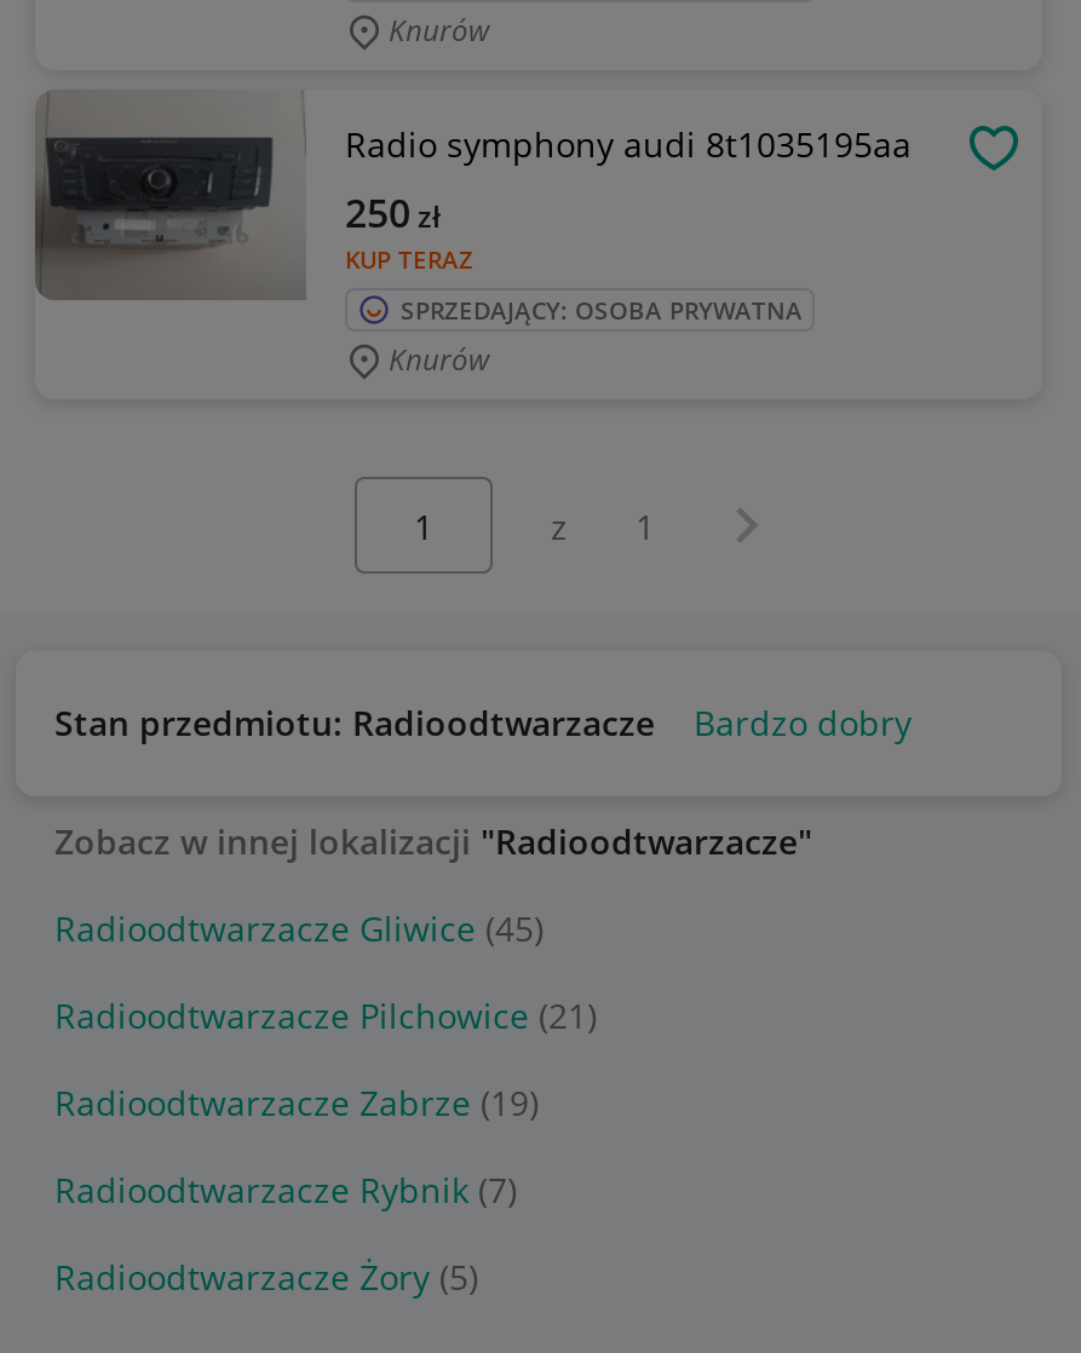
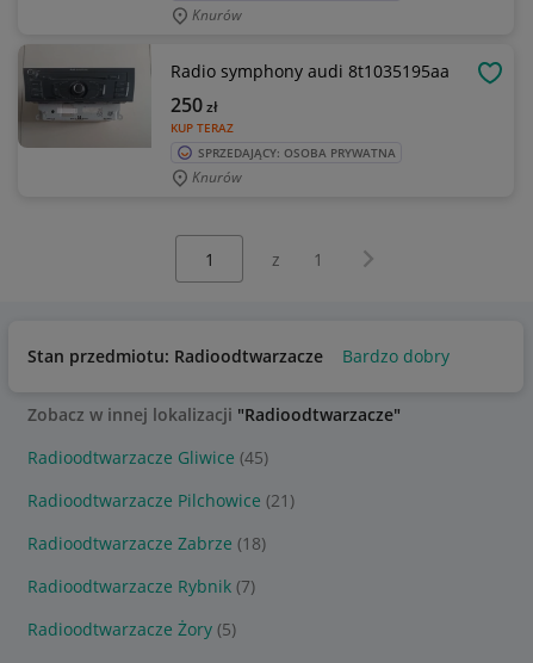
- Radioodtwarzacze Zabrze (19)
+ Radioodtwarzacze Zabrze (18)
